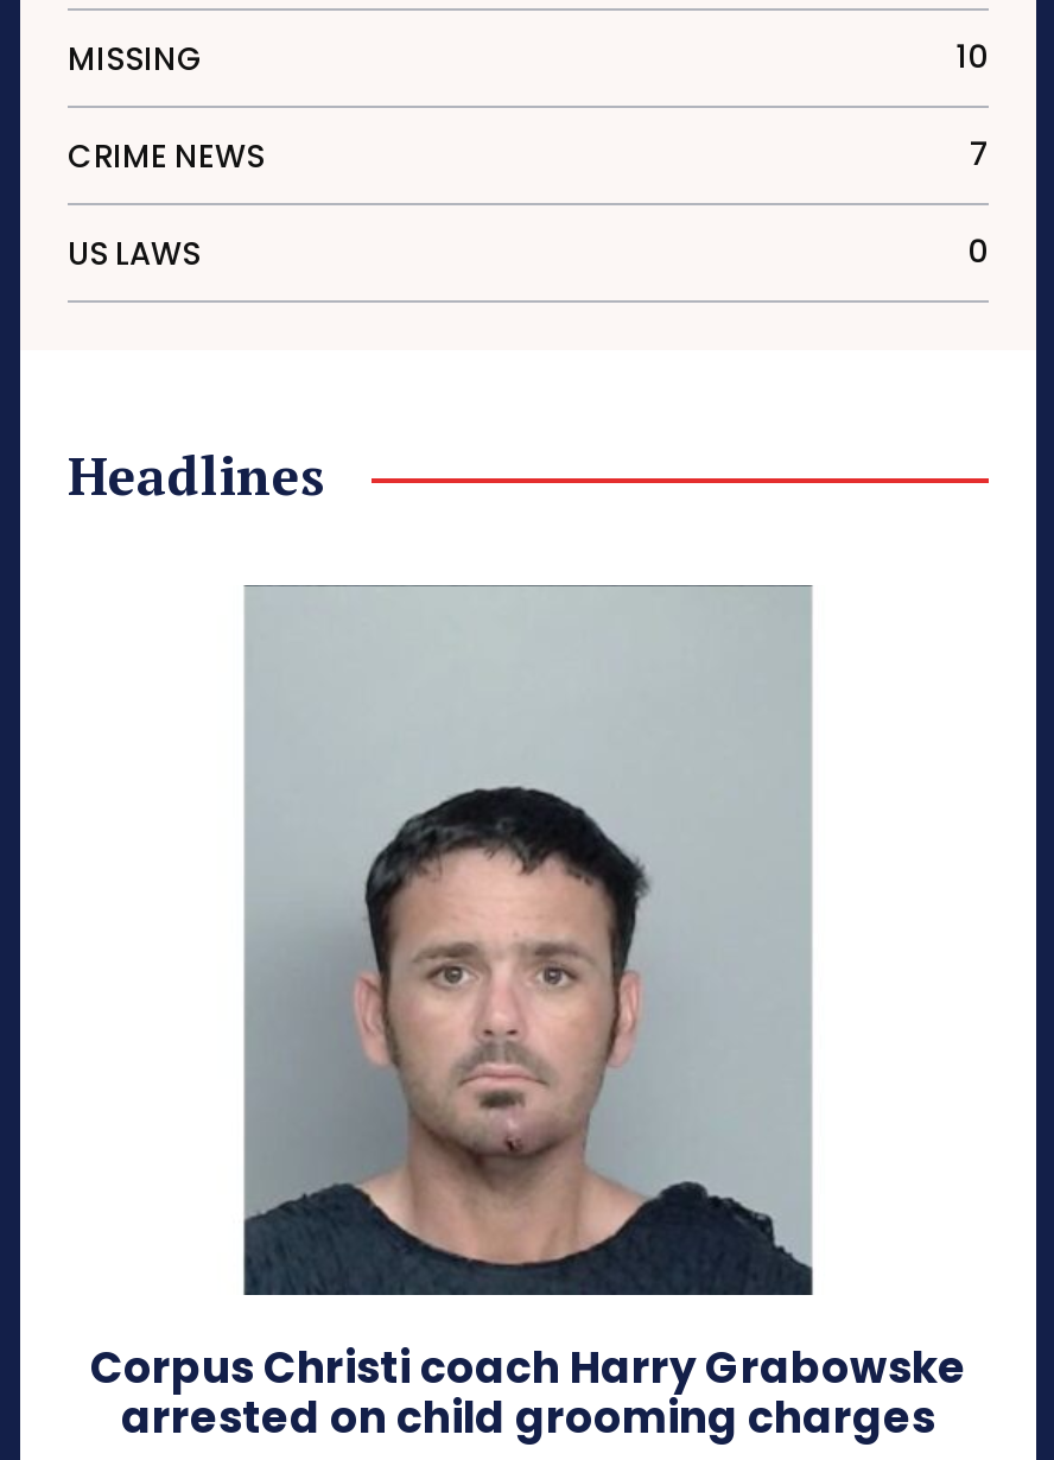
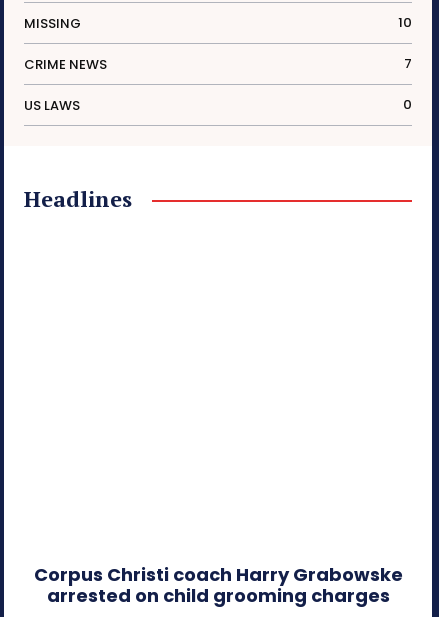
- [image]
